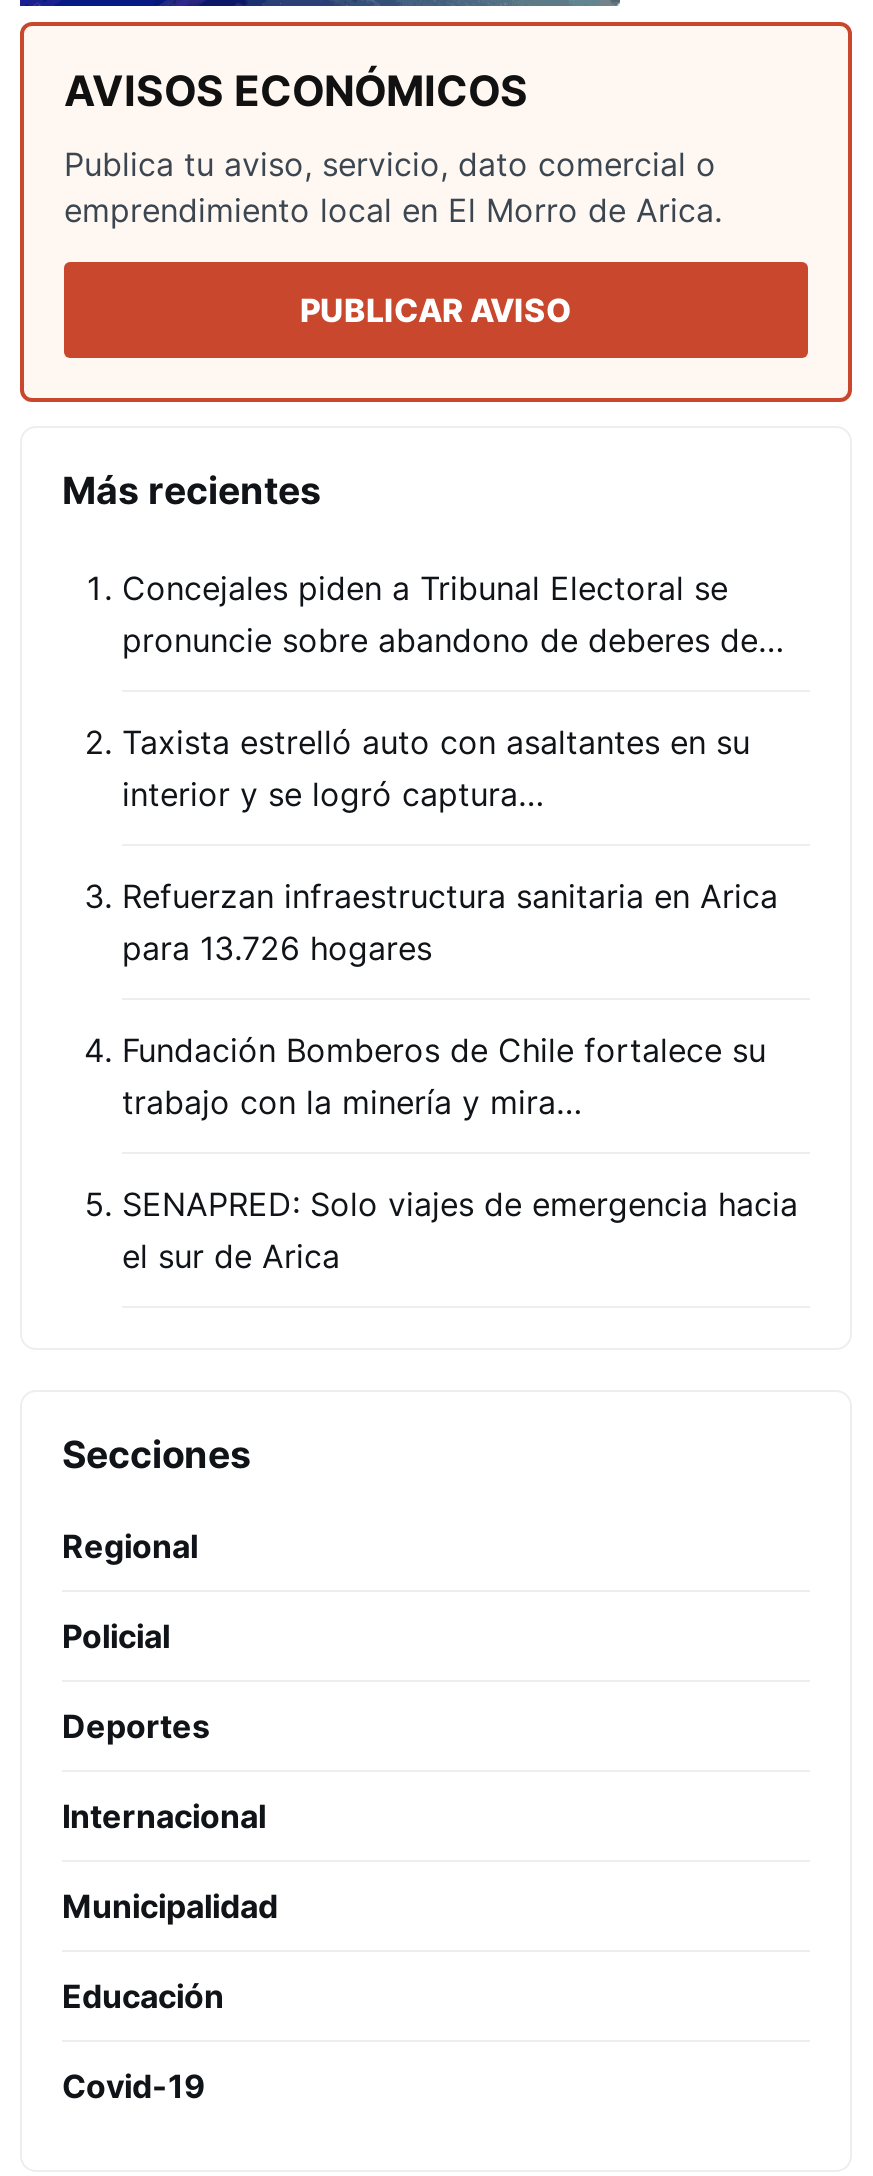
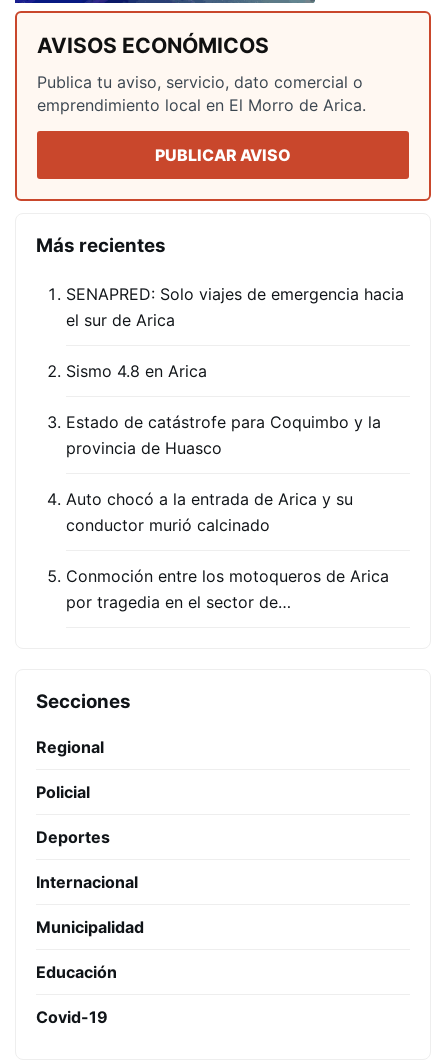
- Concejales piden a Tribunal Electoral se
- pronuncie sobre abandono de deberes de…
- Taxista estrelló auto con asaltantes en su
- interior y se logró captura…
- Refuerzan infraestructura sanitaria en Arica
- para 13.726 hogares
- Fundación Bomberos de Chile fortalece su
- trabajo con la minería y mira…

moved up: SENAPRED: Solo viajes de emergencia hacia | el sur de Arica

+ Sismo 4.8 en Arica
+ Estado de catástrofe para Coquimbo y la
+ provincia de Huasco
+ Auto chocó a la entrada de Arica y su
+ conductor murió calcinado
+ Conmoción entre los motoqueros de Arica
+ por tragedia en el sector de…
